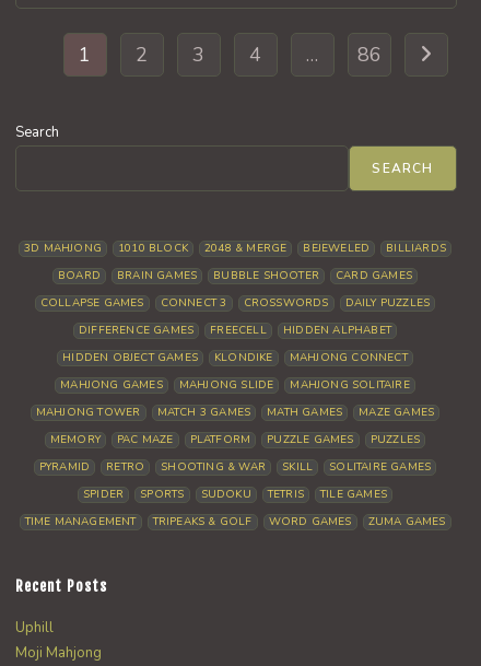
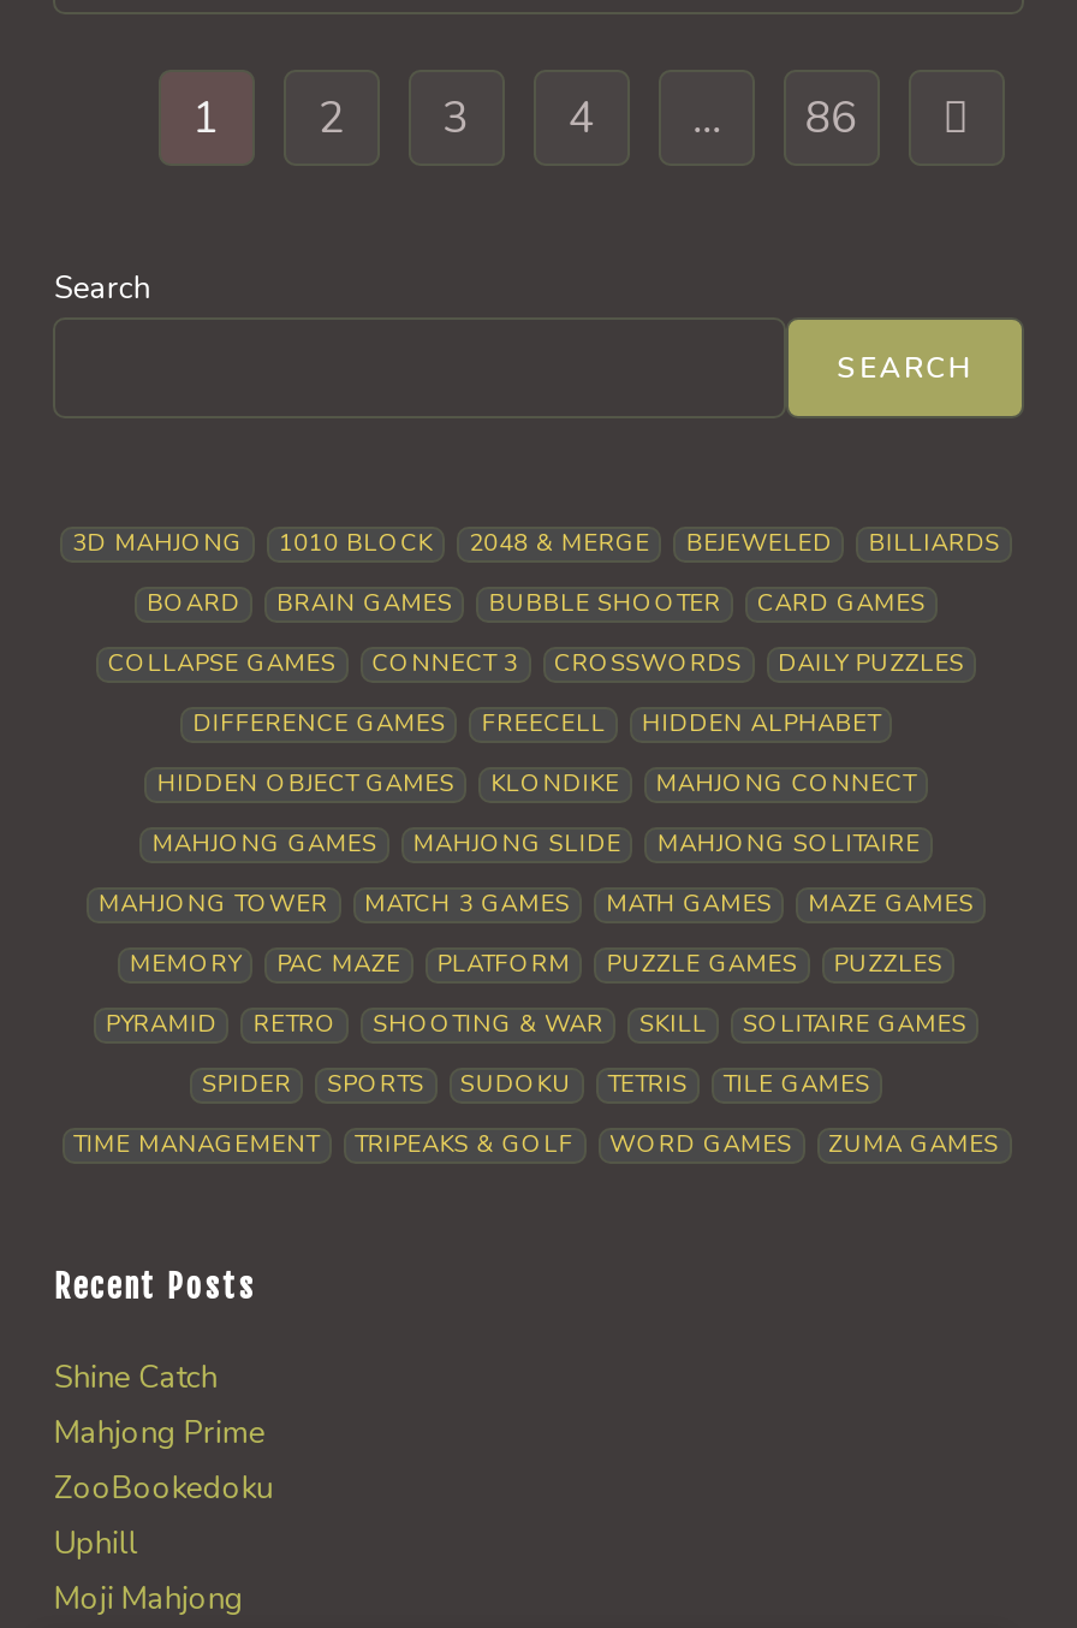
+ Shine Catch
+ Mahjong Prime
+ ZooBookedoku
